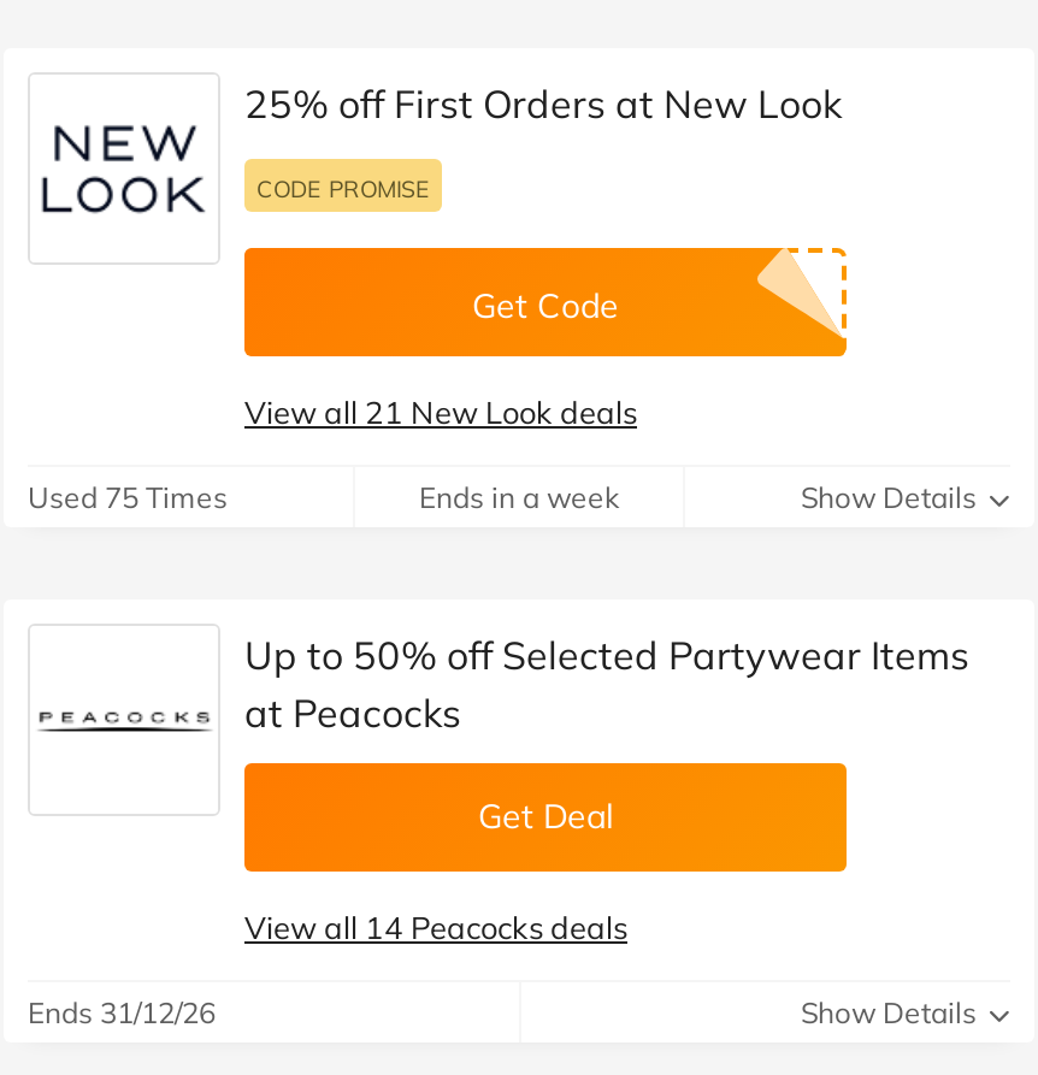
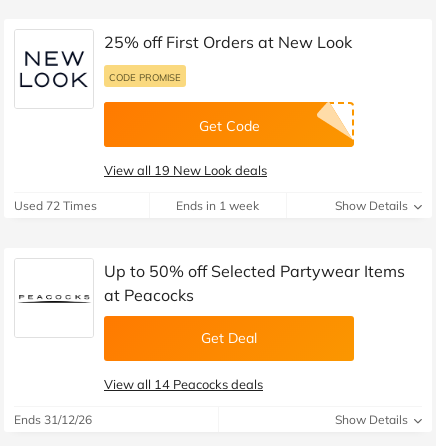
- View all 21 New Look deals
+ View all 19 New Look deals

- Used 75 Times
+ Used 72 Times

- Ends in a week
+ Ends in 1 week
